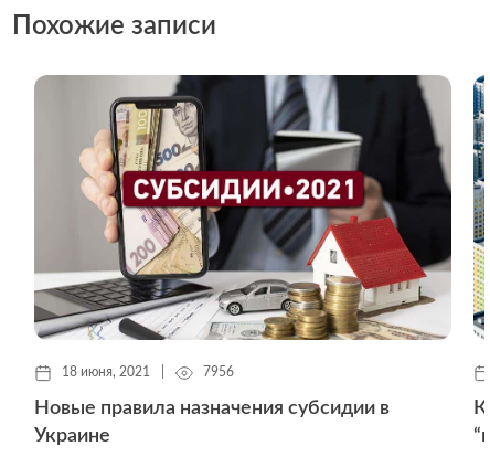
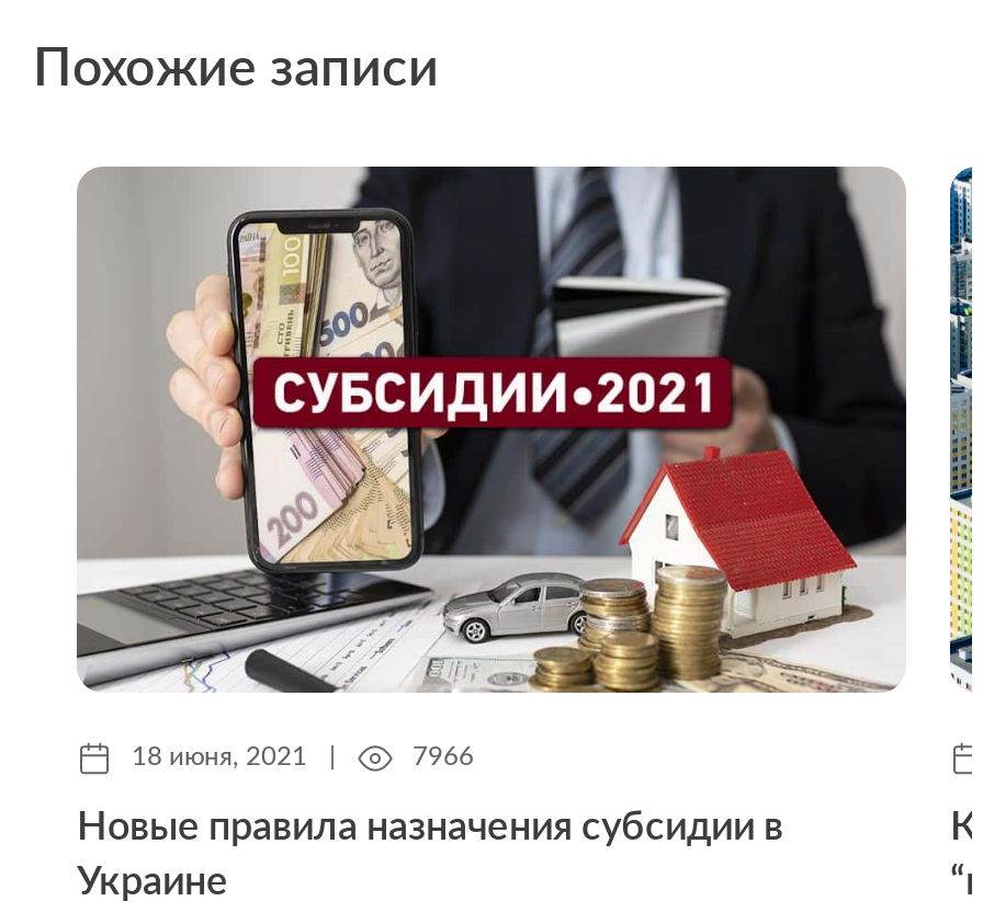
- 7956
+ 7966
